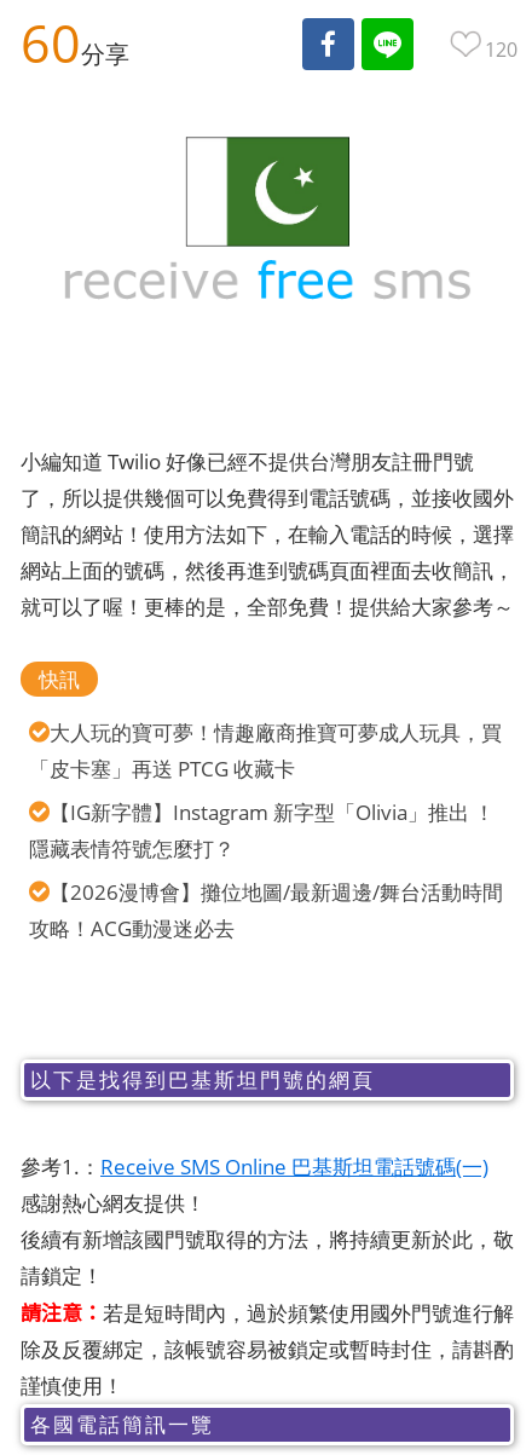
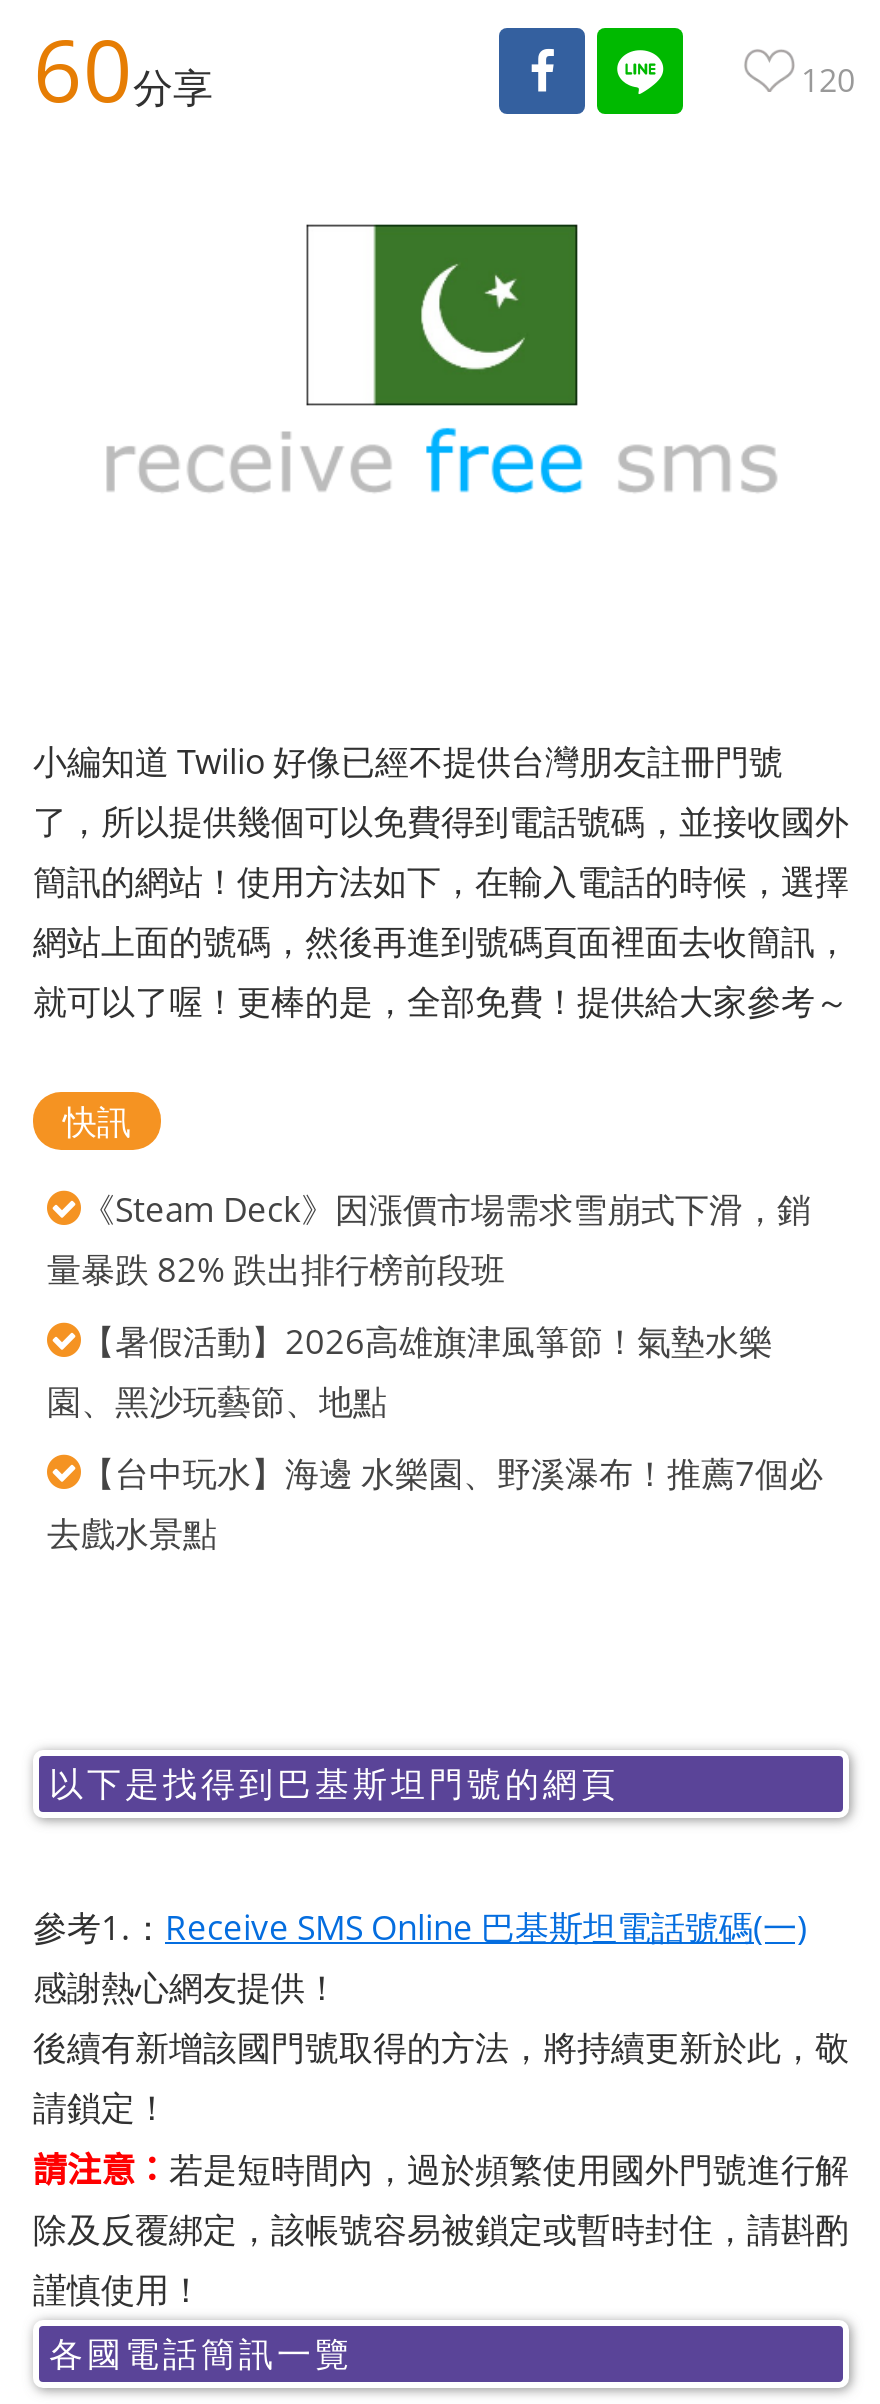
- 大人玩的寶可夢！情趣廠商推寶可夢成人玩具，買
- 「皮卡塞」再送 PTCG 收藏卡
+ 《Steam Deck》因漲價市場需求雪崩式下滑，銷
+ 量暴跌 82% 跌出排行榜前段班

- 【IG新字體】Instagram 新字型「Olivia」推出 ！
- 隱藏表情符號怎麼打？
+ 【暑假活動】2026高雄旗津風箏節！氣墊水樂
+ 園、黑沙玩藝節、地點

- 【2026漫博會】攤位地圖/最新週邊/舞台活動時間
- 攻略！ACG動漫迷必去
+ 【台中玩水】海邊 水樂園、野溪瀑布！推薦7個必
+ 去戲水景點
